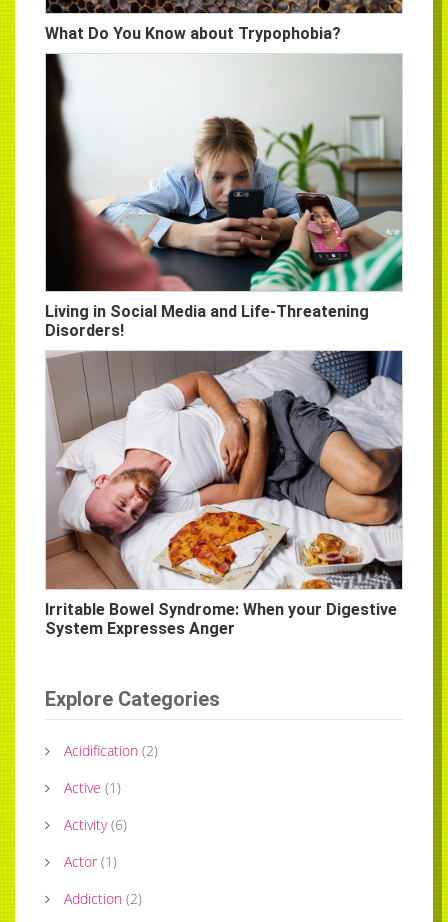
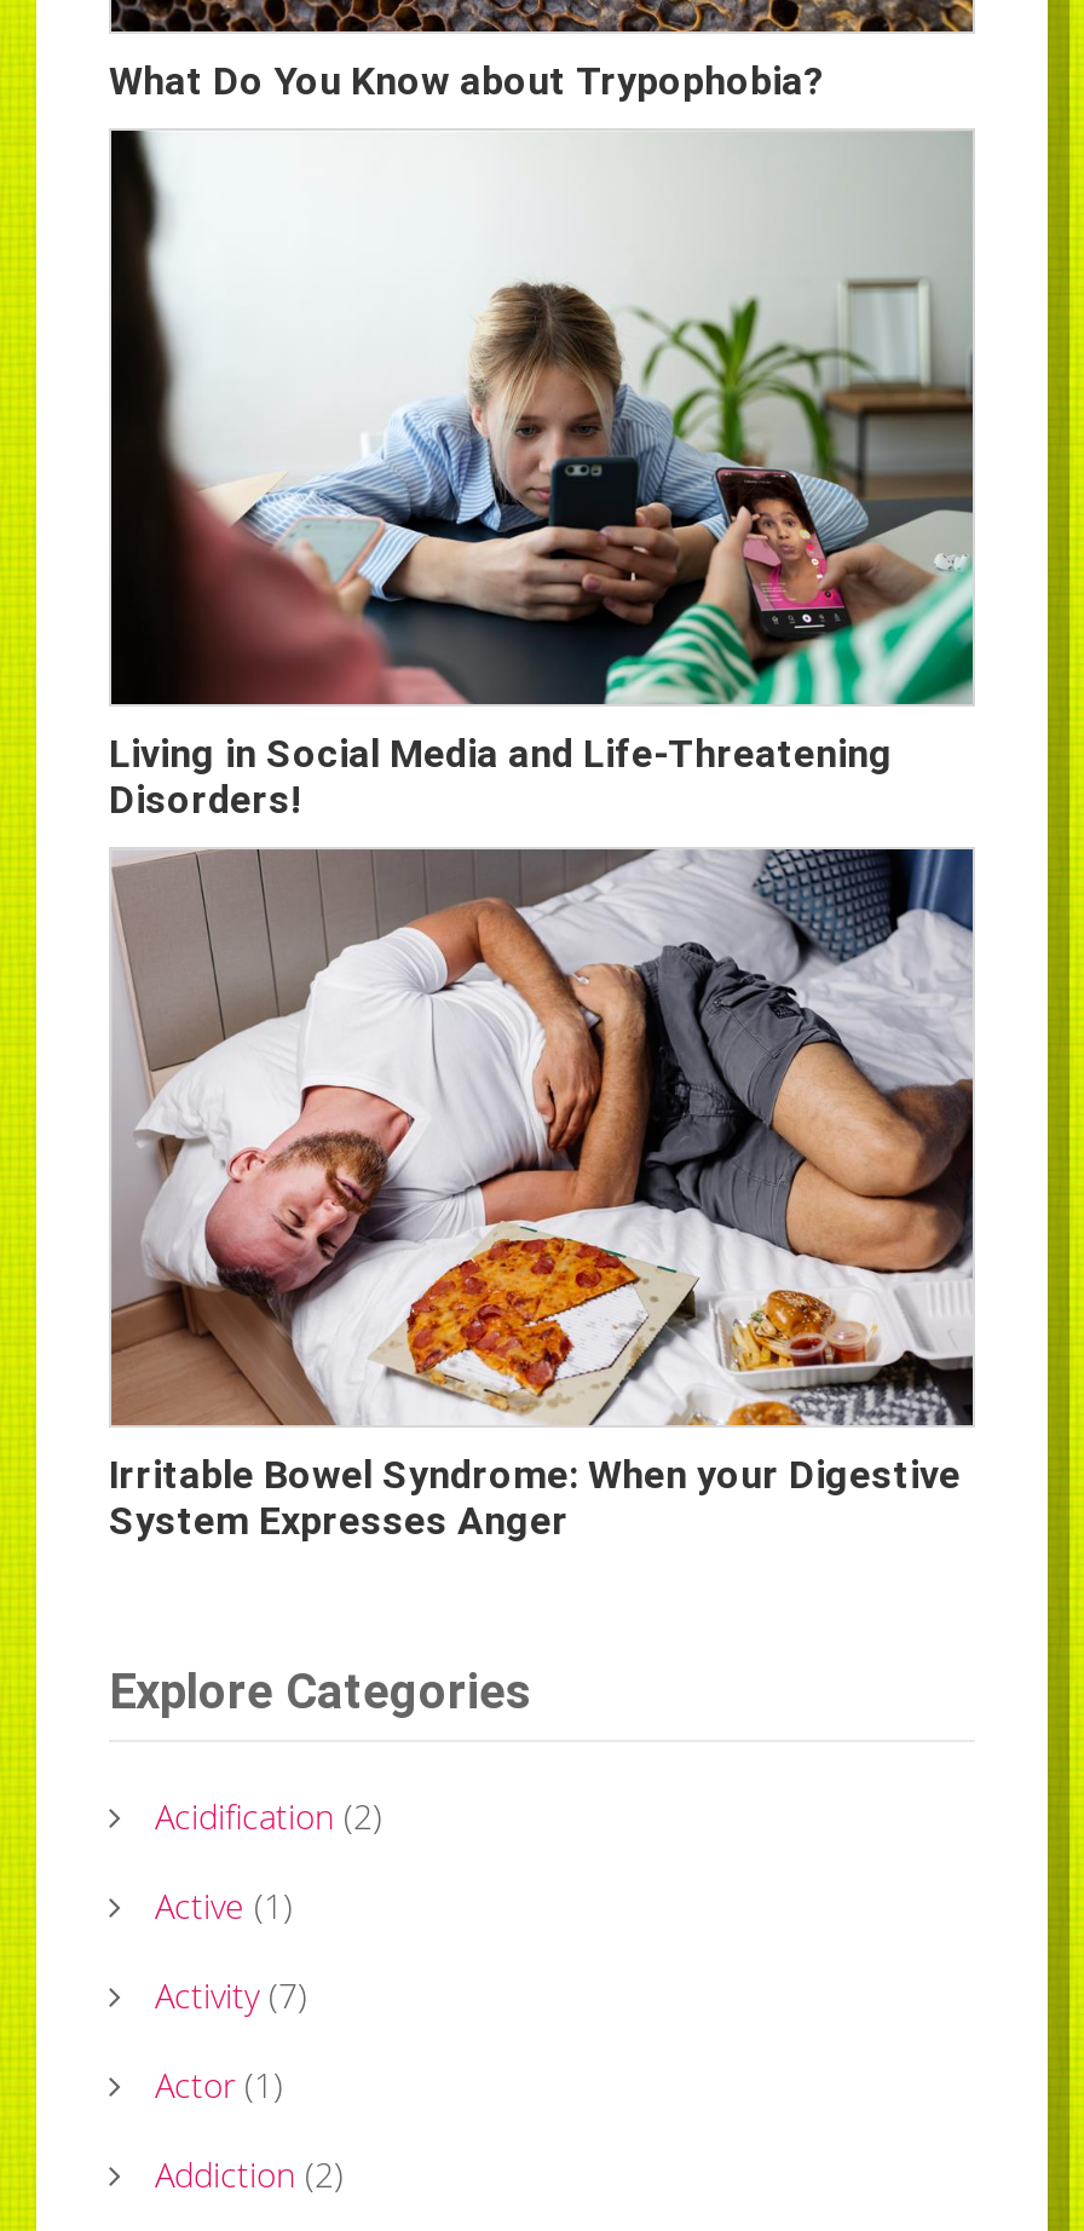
- Activity (6)
+ Activity (7)
